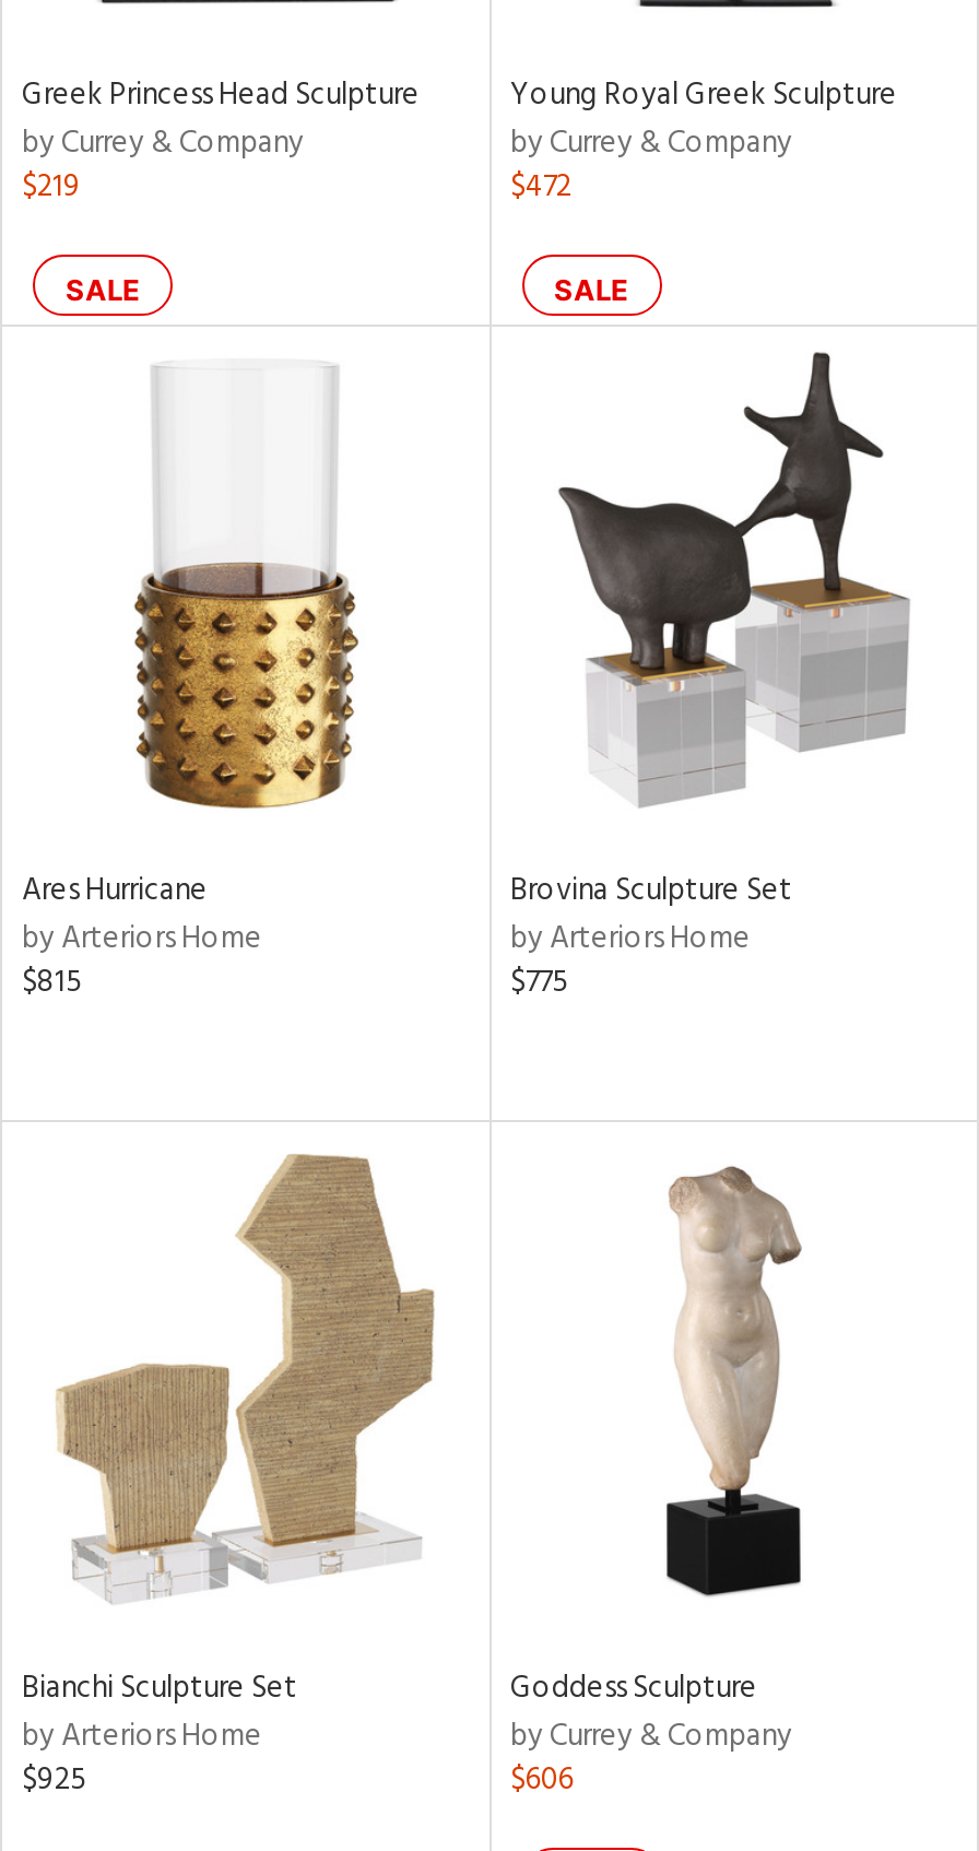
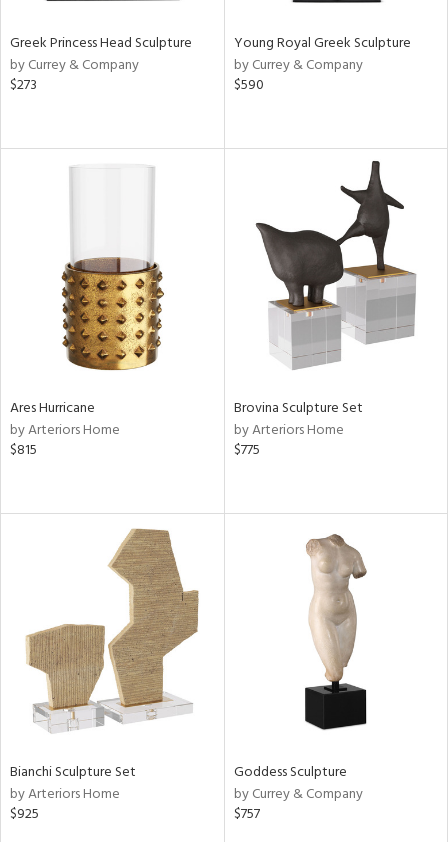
- $219
- SALE
+ $273

- $472
- SALE
+ $590

- $606
+ $757
